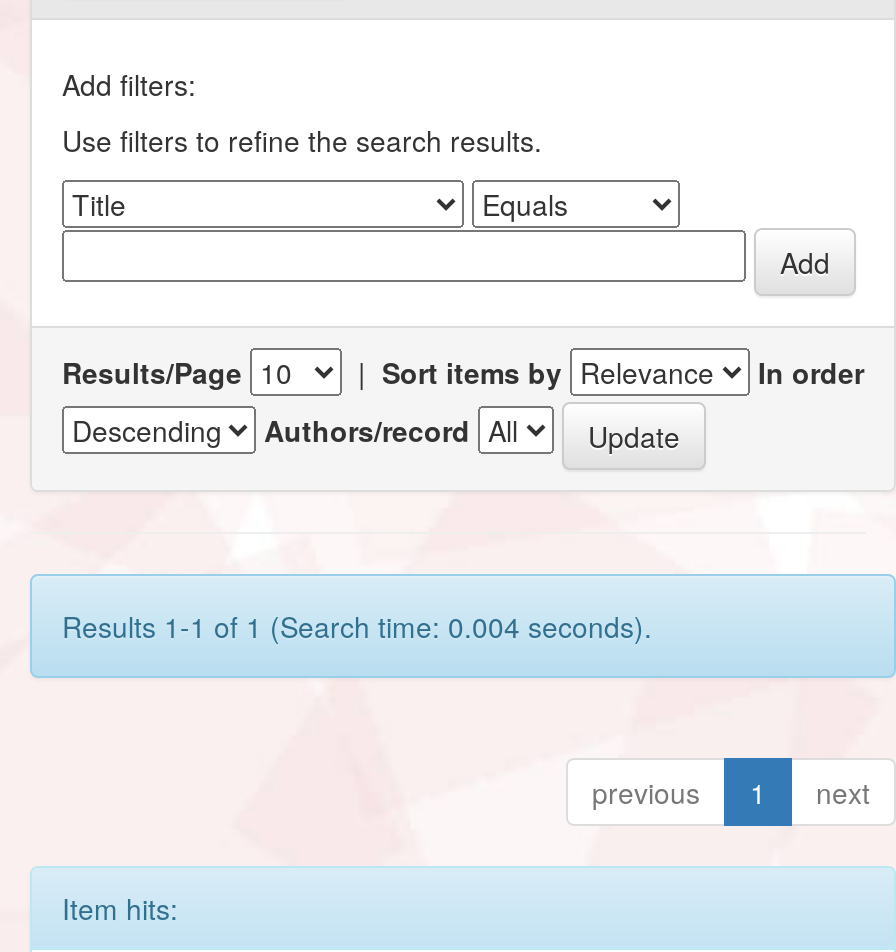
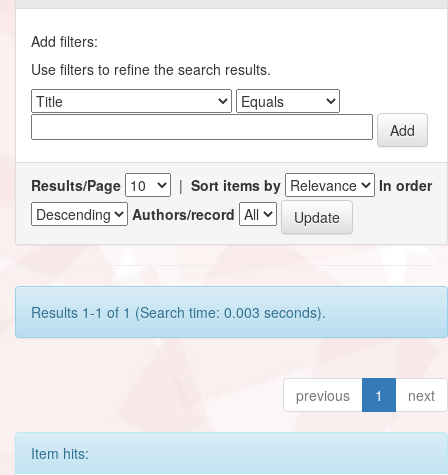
- Results 1-1 of 1 (Search time: 0.004 seconds).
+ Results 1-1 of 1 (Search time: 0.003 seconds).
